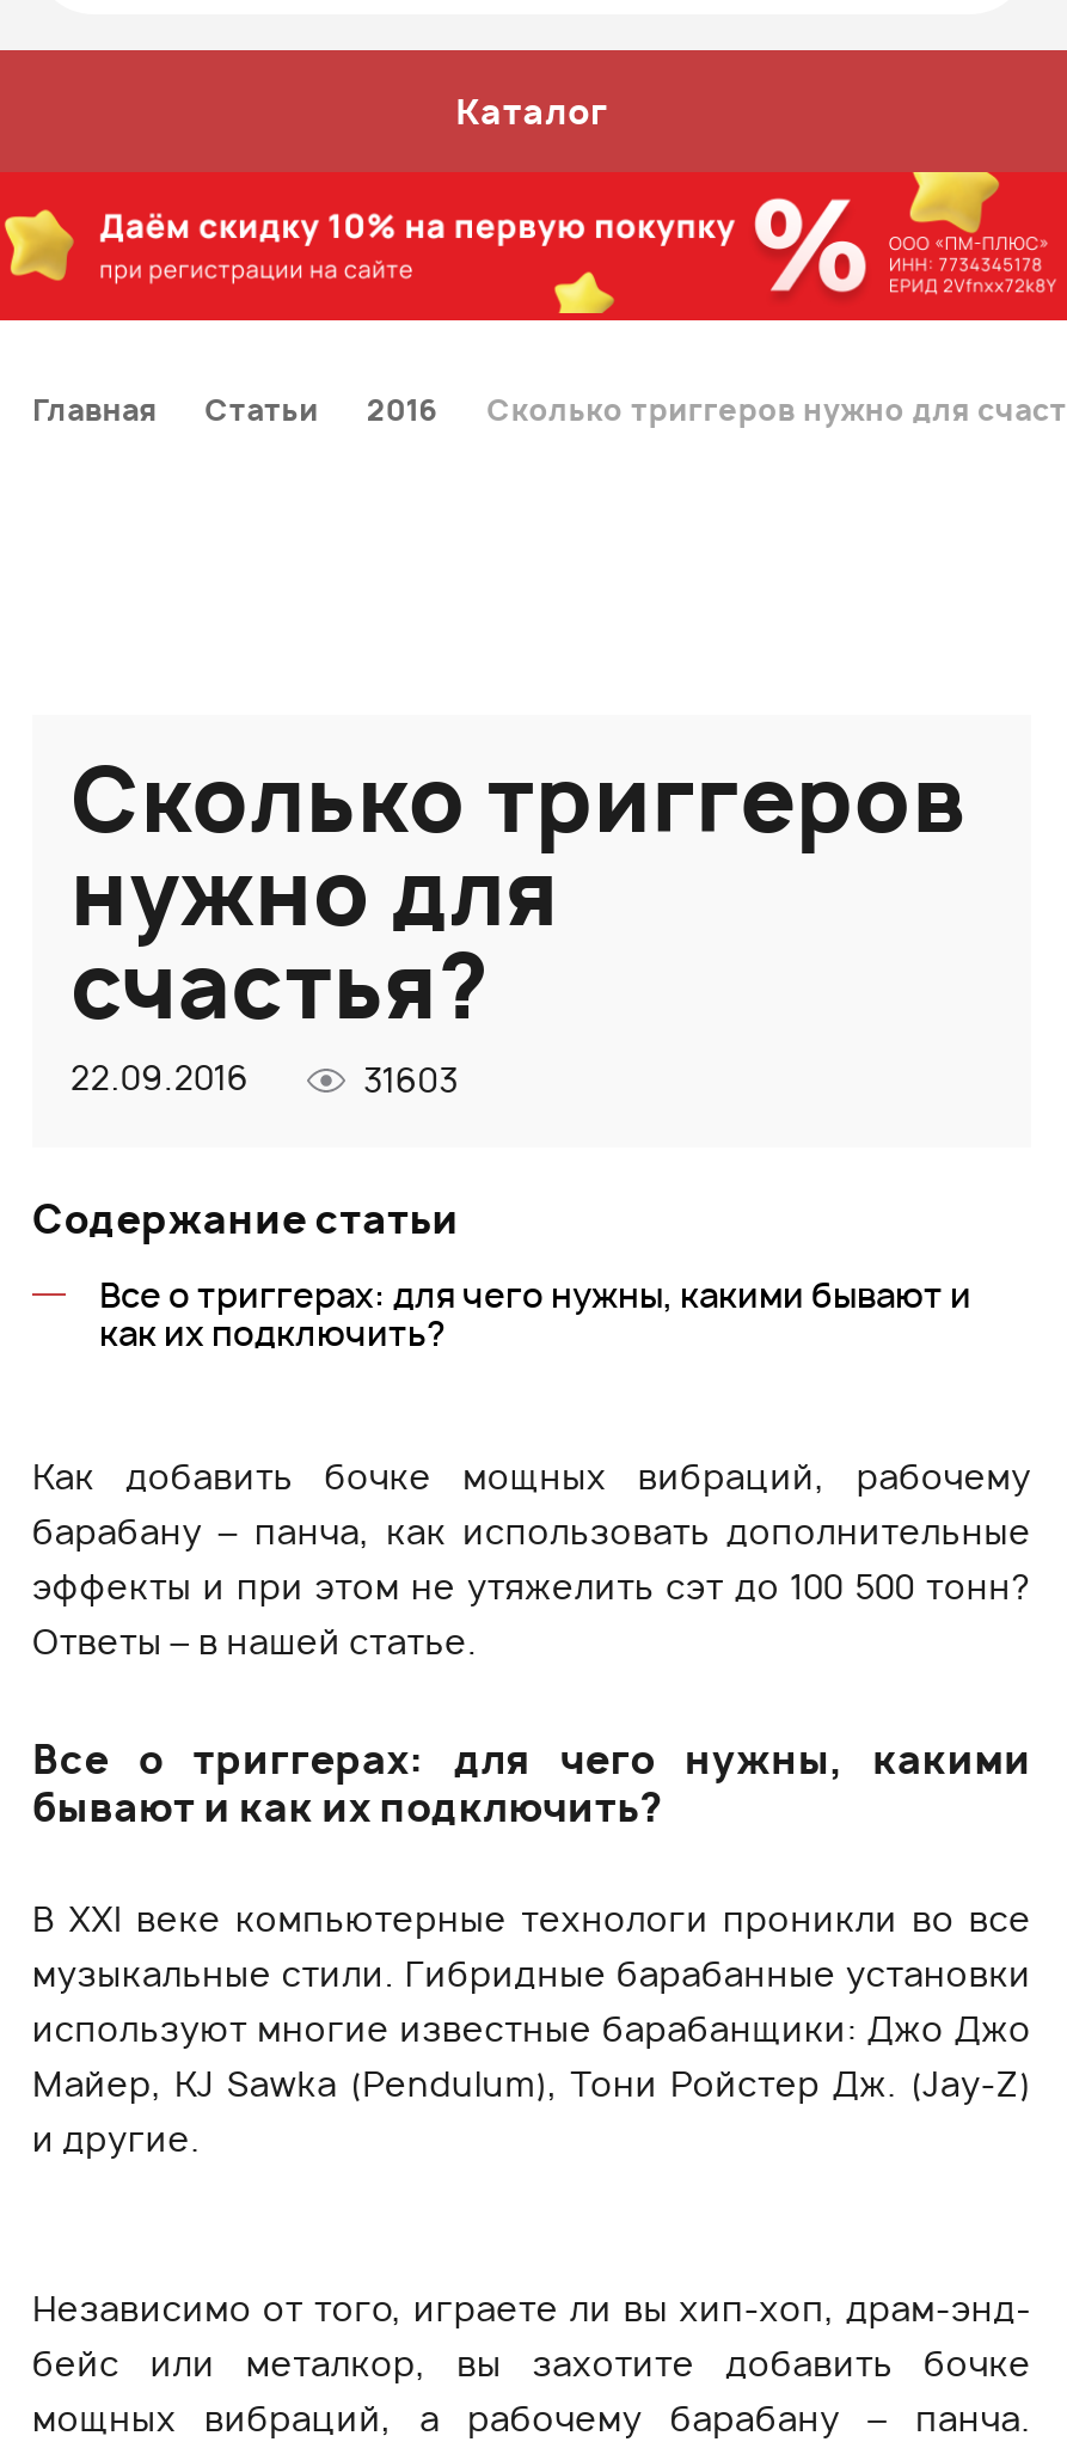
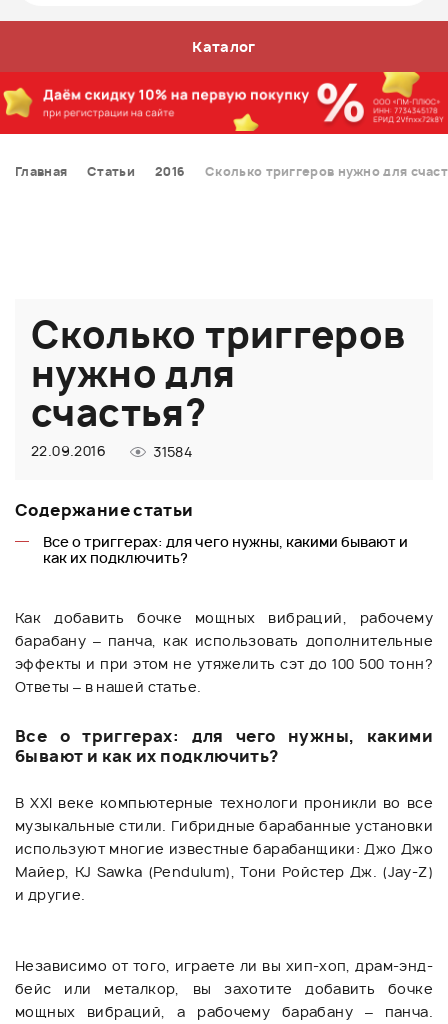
- 31603
+ 31584
